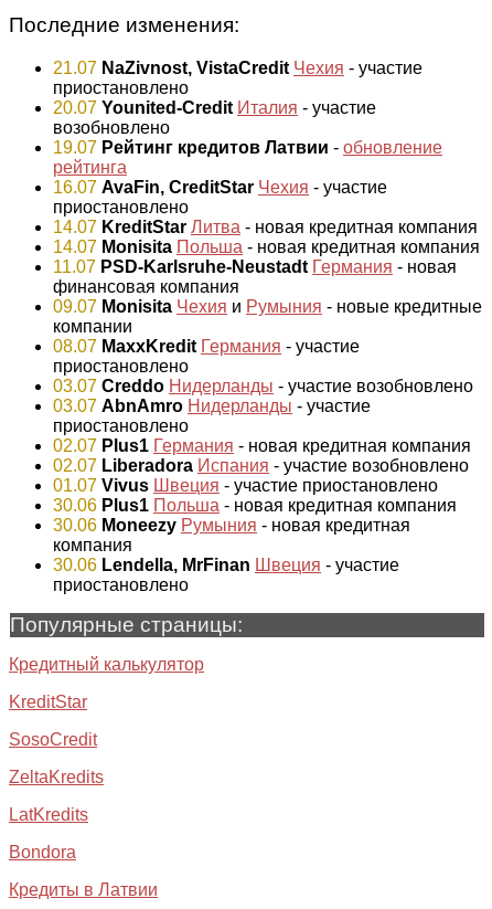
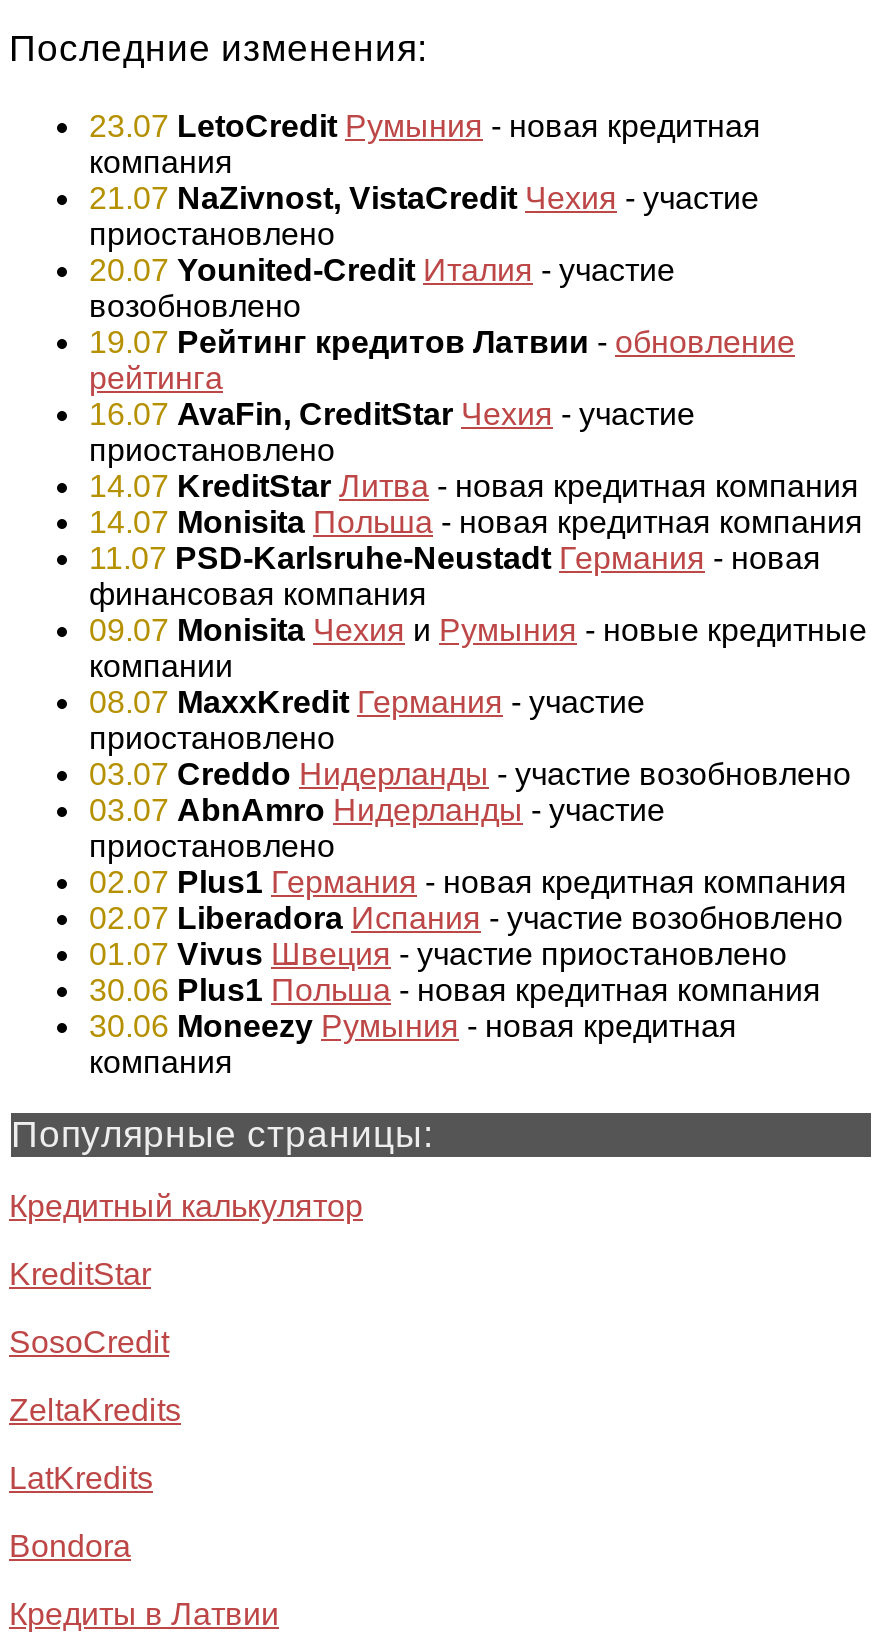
+ 23.07 LetoCredit Румыния - новая кредитная
+ компания

moved down: 21.07 NaZivnost, VistaCredit Чехия - участие | приостановлено | 20.07 Younited-Credit Италия - участие | ... | 30.06 Moneezy Румыния - новая кредитная | компания

- 30.06 Lendella, MrFinan Швеция - участие
- приостановлено
